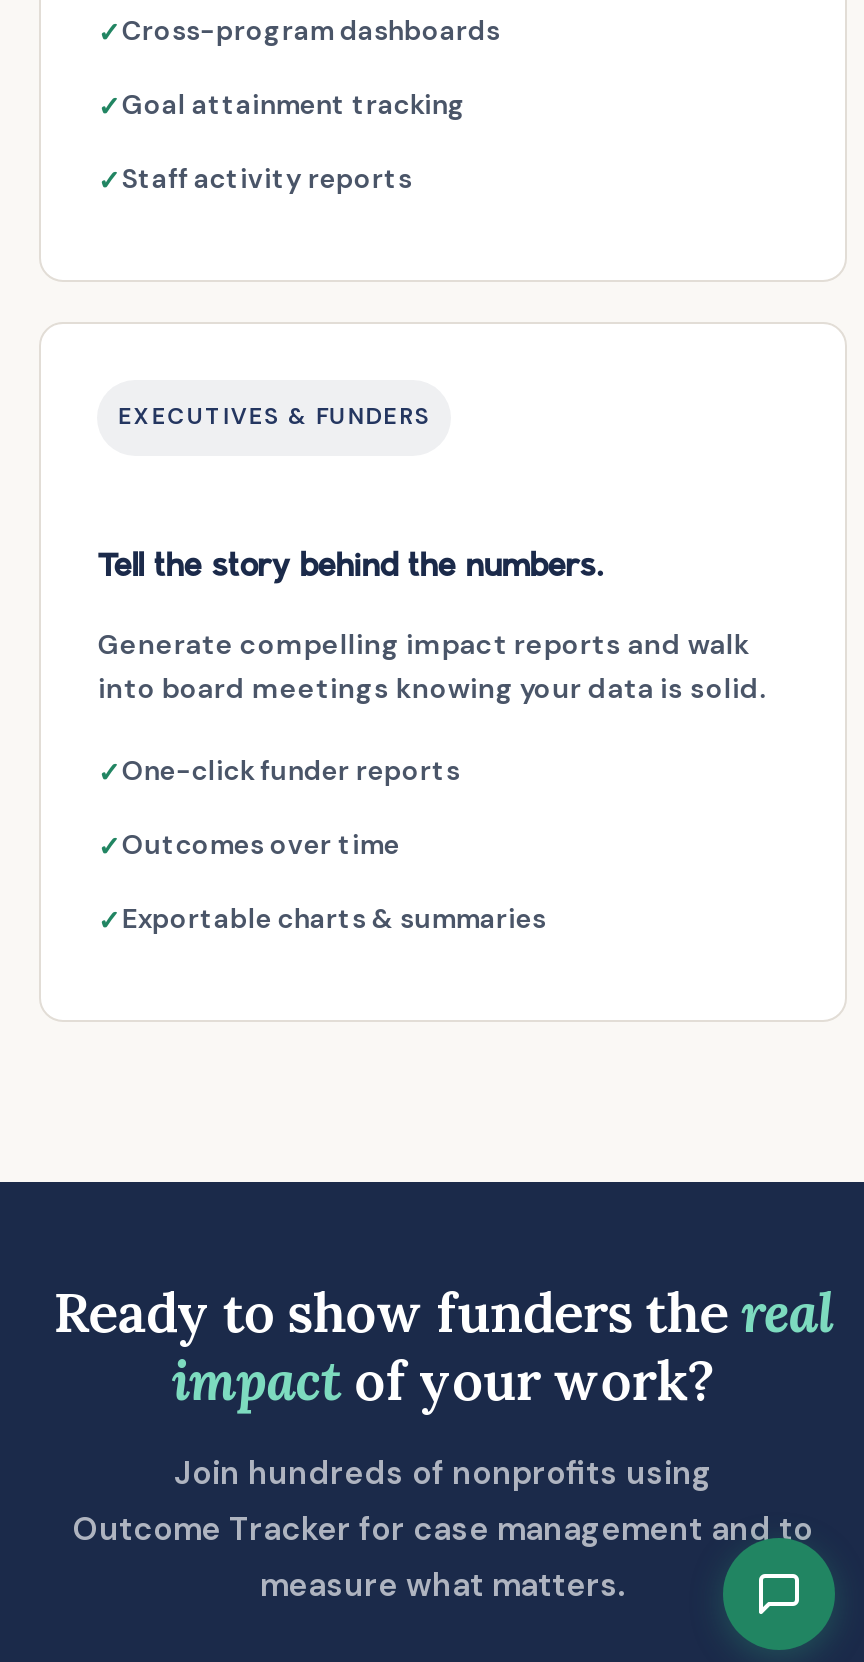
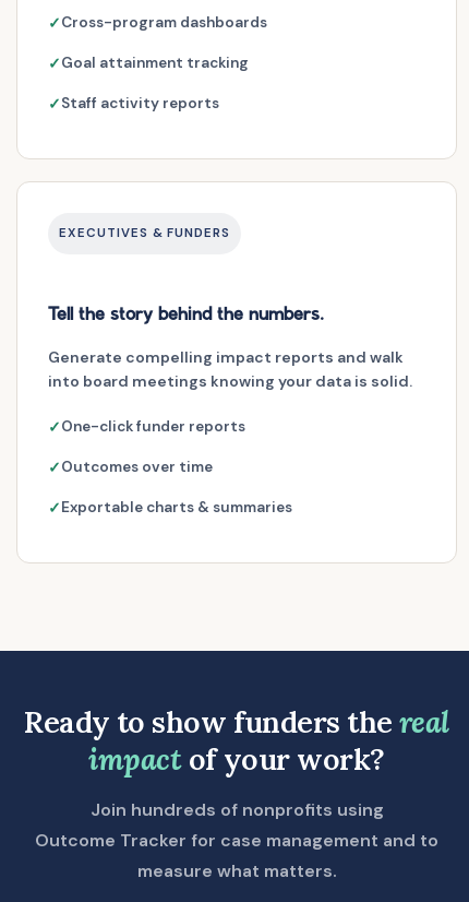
- [image]
